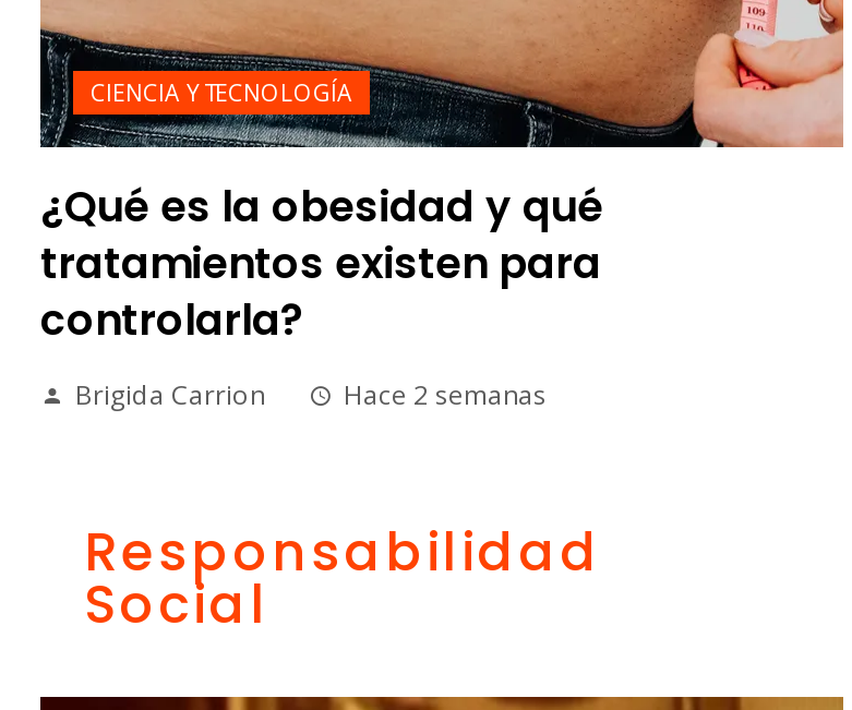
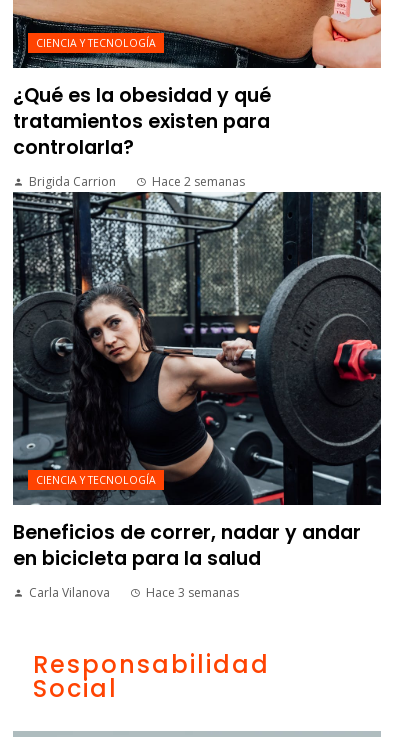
+ [image]
+ CIENCIA Y TECNOLOGÍA
+ Beneficios de correr, nadar y andar
+ en bicicleta para la salud
+ Carla Vilanova
+ Hace 3 semanas
